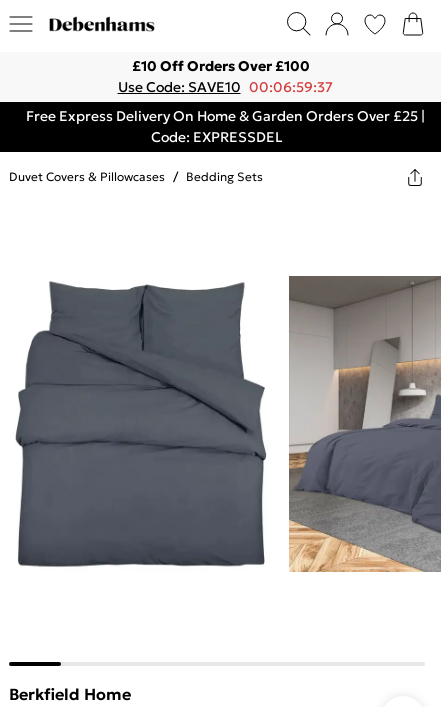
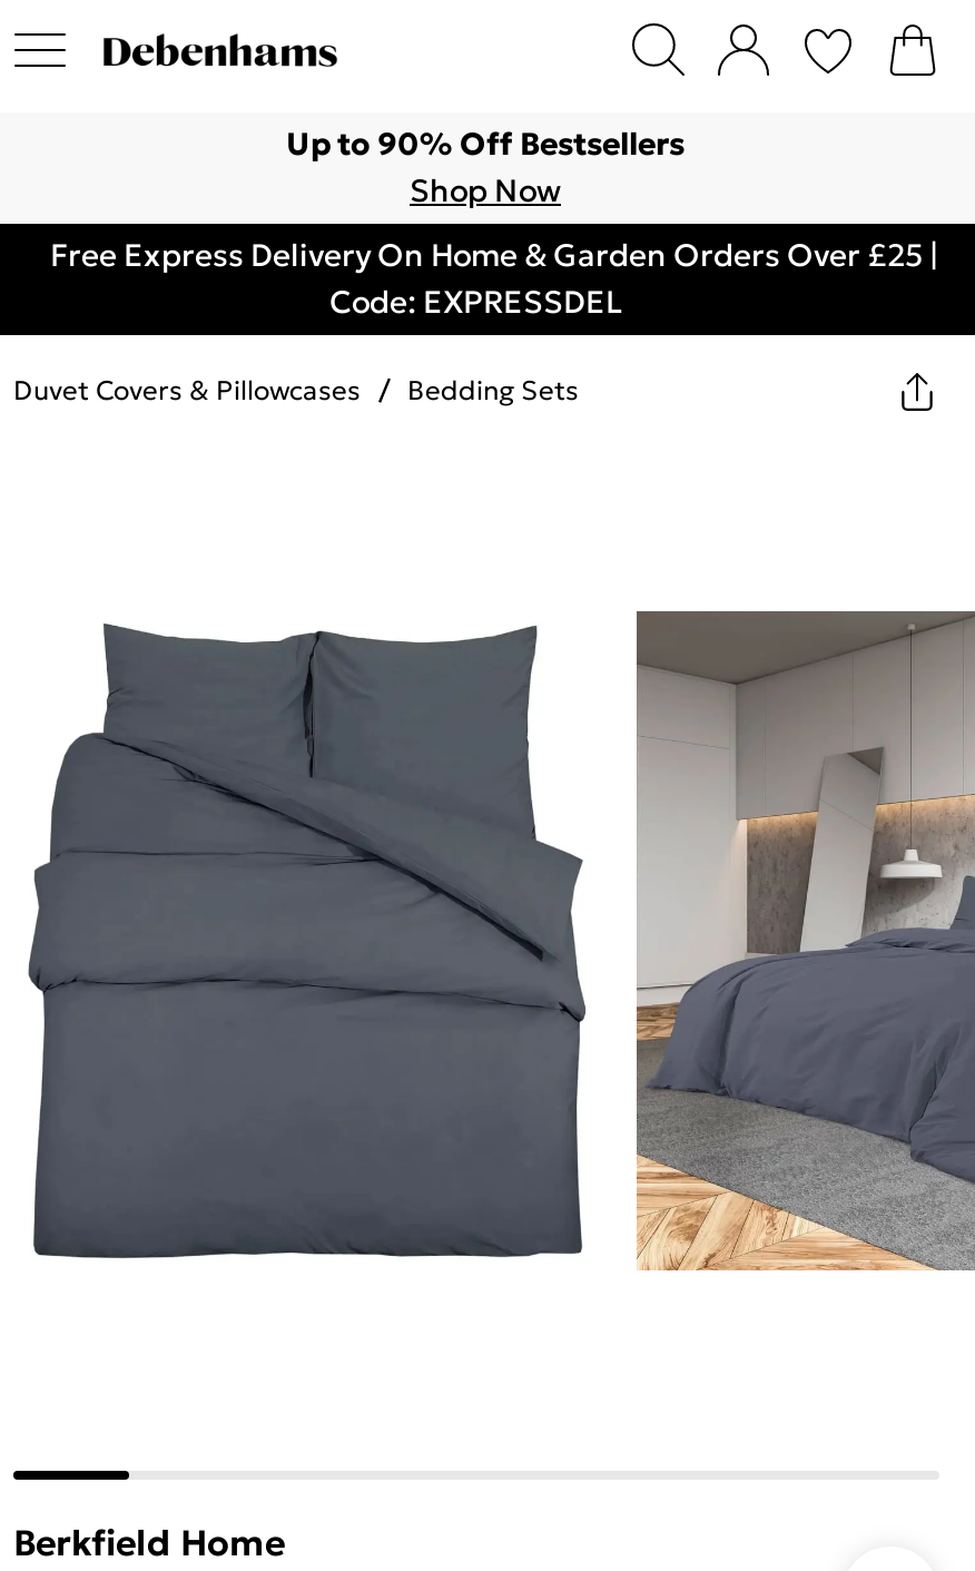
- £10 Off Orders Over £100
- Use Code: SAVE10 00:06:59:37
+ Up to 90% Off Bestsellers
+ Shop Now
